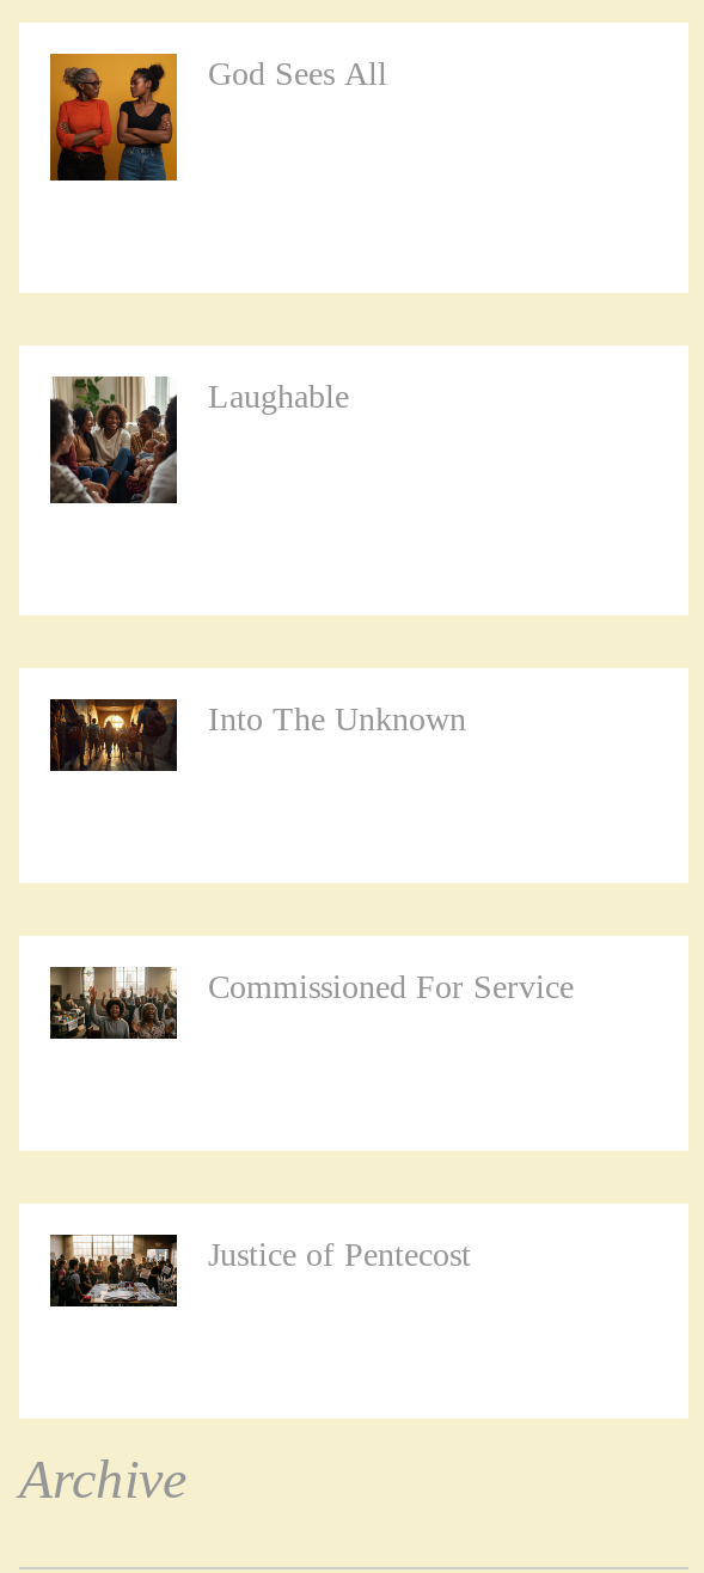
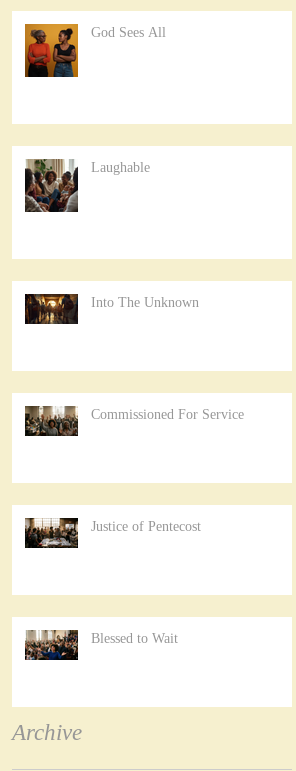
+ [image]
+ Blessed to Wait
